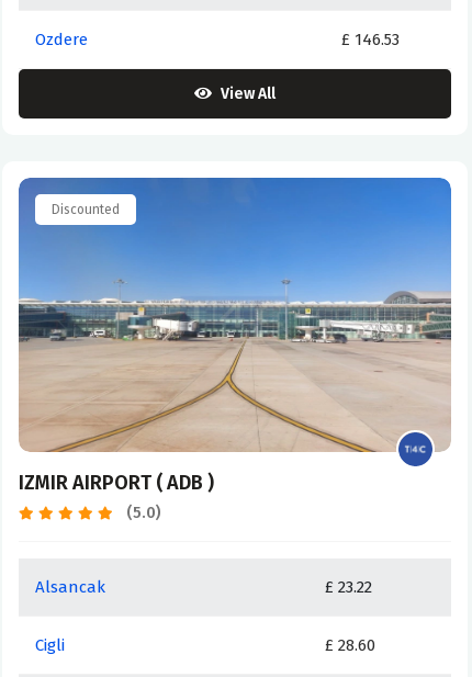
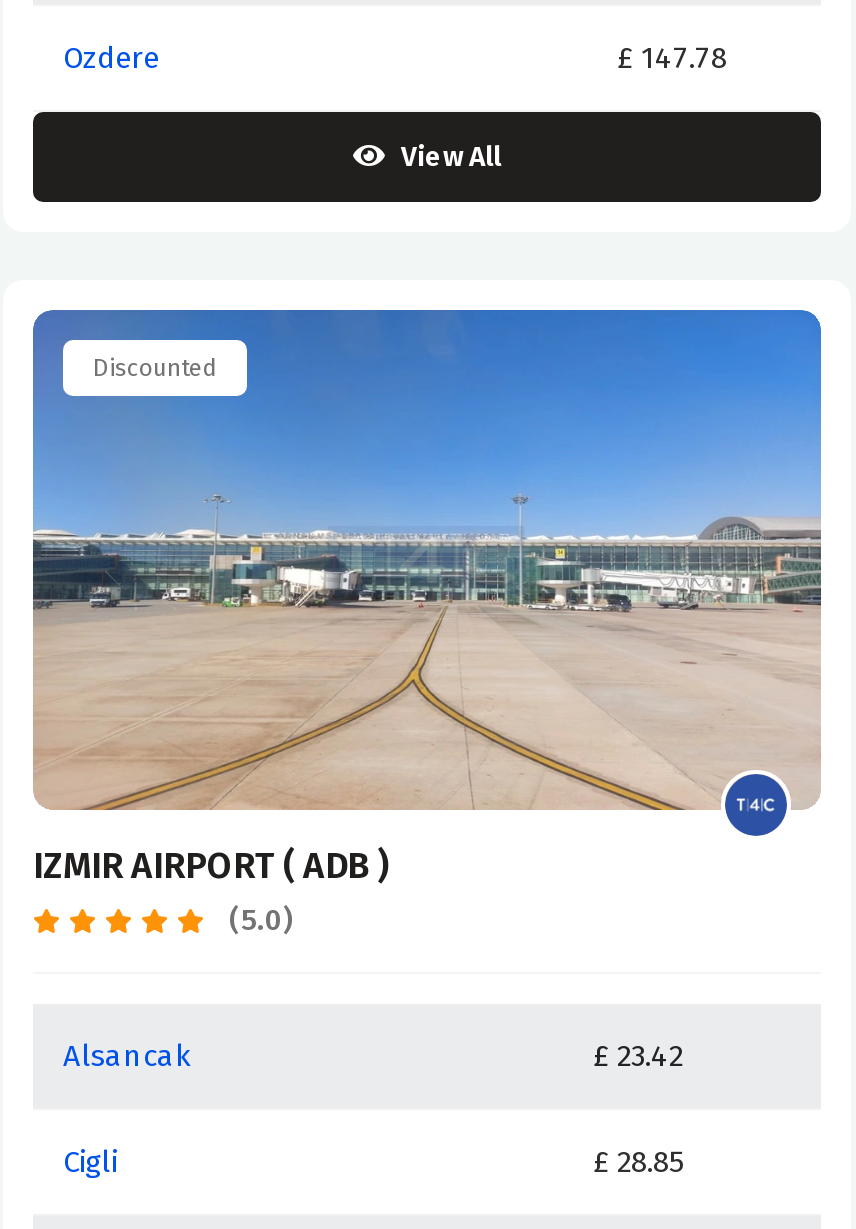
- £ 146.53
+ £ 147.78

- £ 23.22
+ £ 23.42

- £ 28.60
+ £ 28.85
